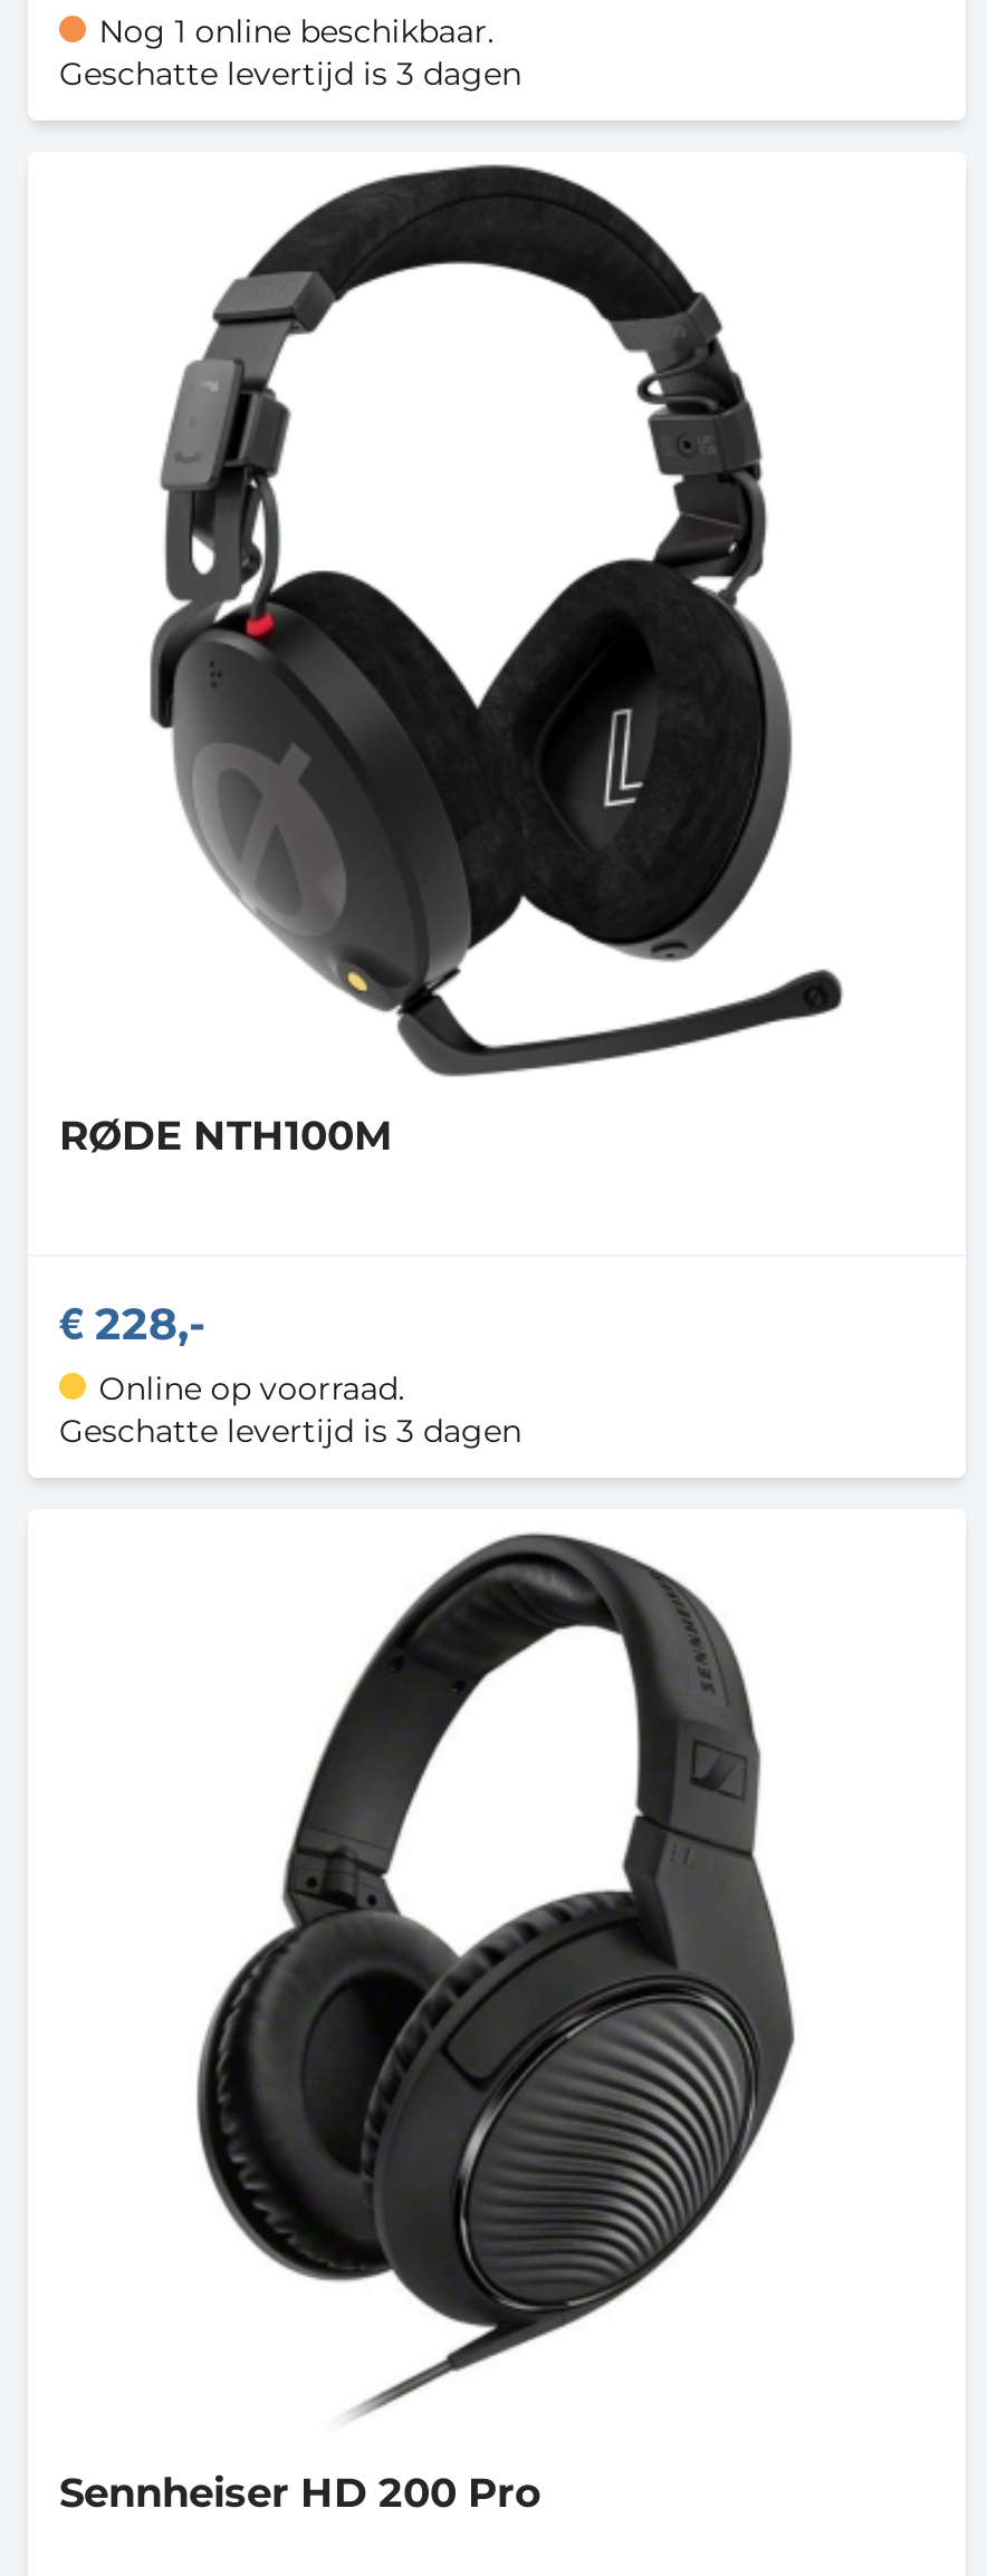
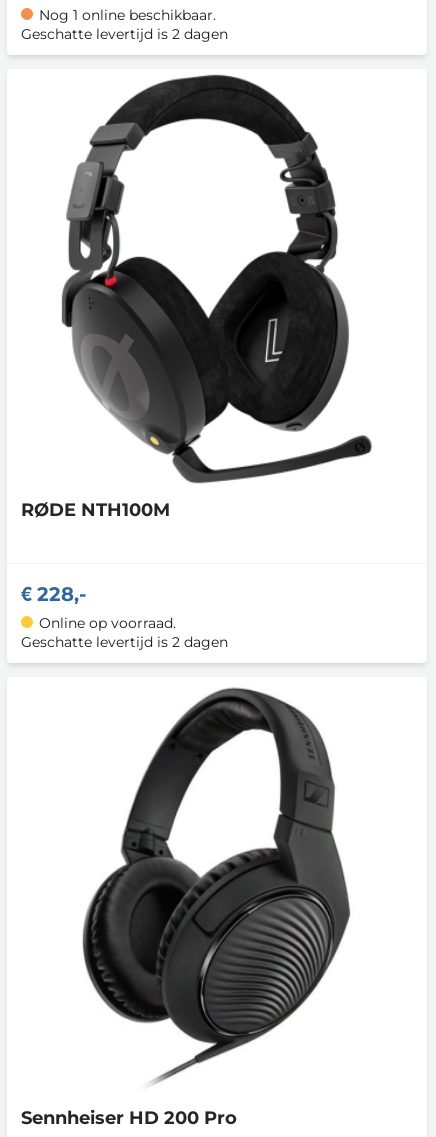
- Geschatte levertijd is 3 dagen
+ Geschatte levertijd is 2 dagen

- Geschatte levertijd is 3 dagen
+ Geschatte levertijd is 2 dagen
